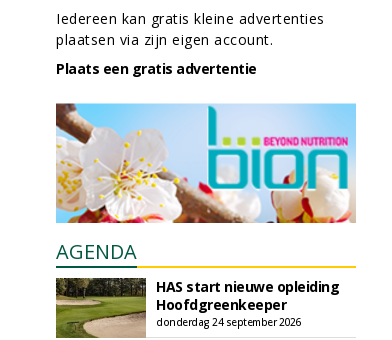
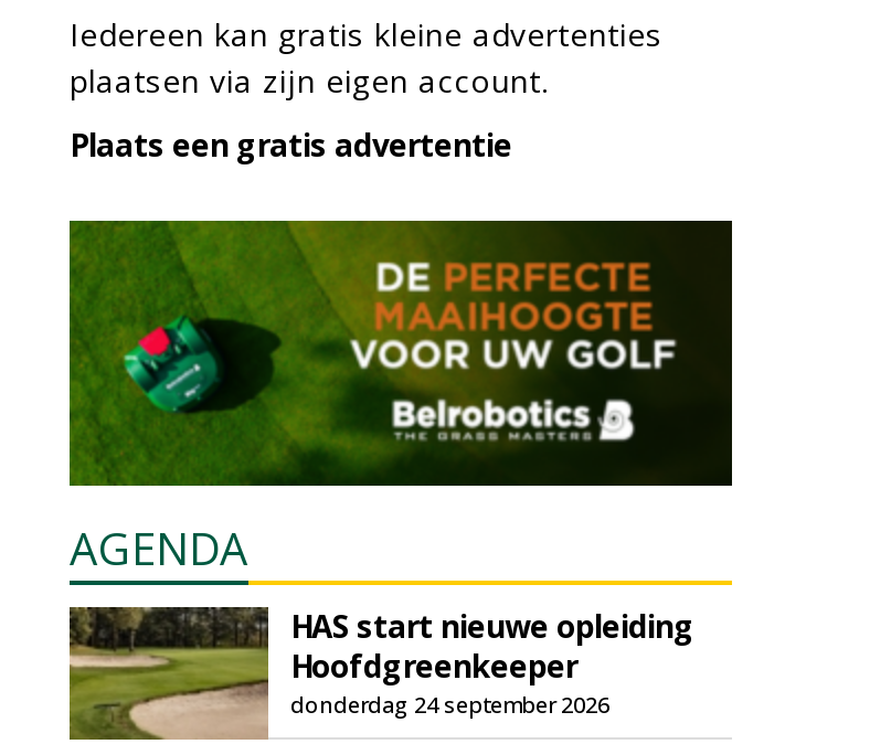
- [image]
+ [image]
